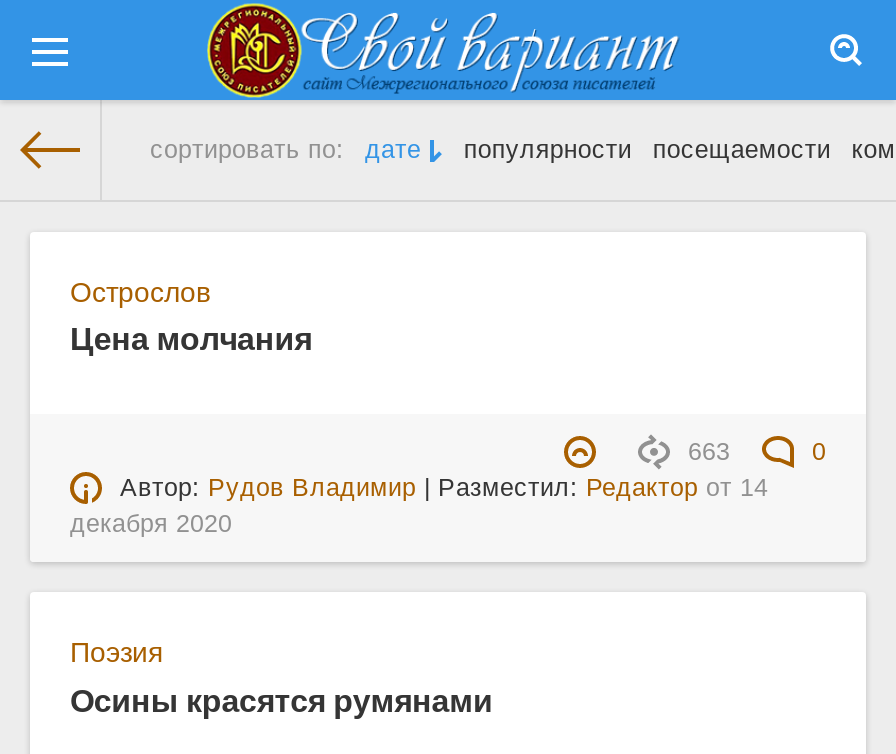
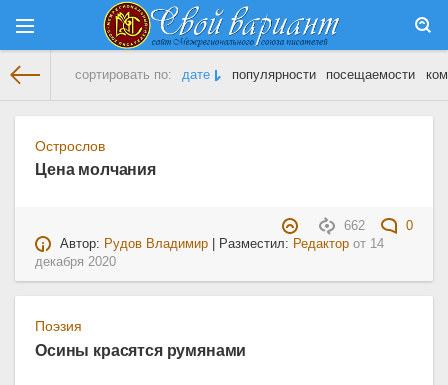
- 663
+ 662
